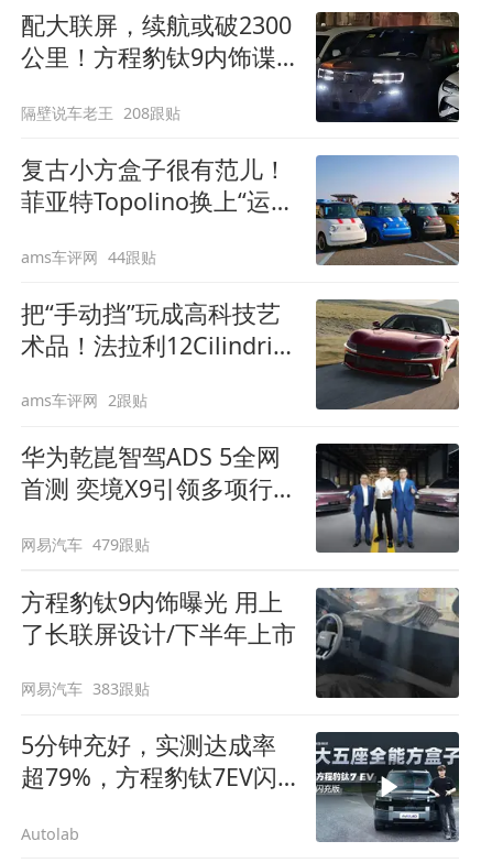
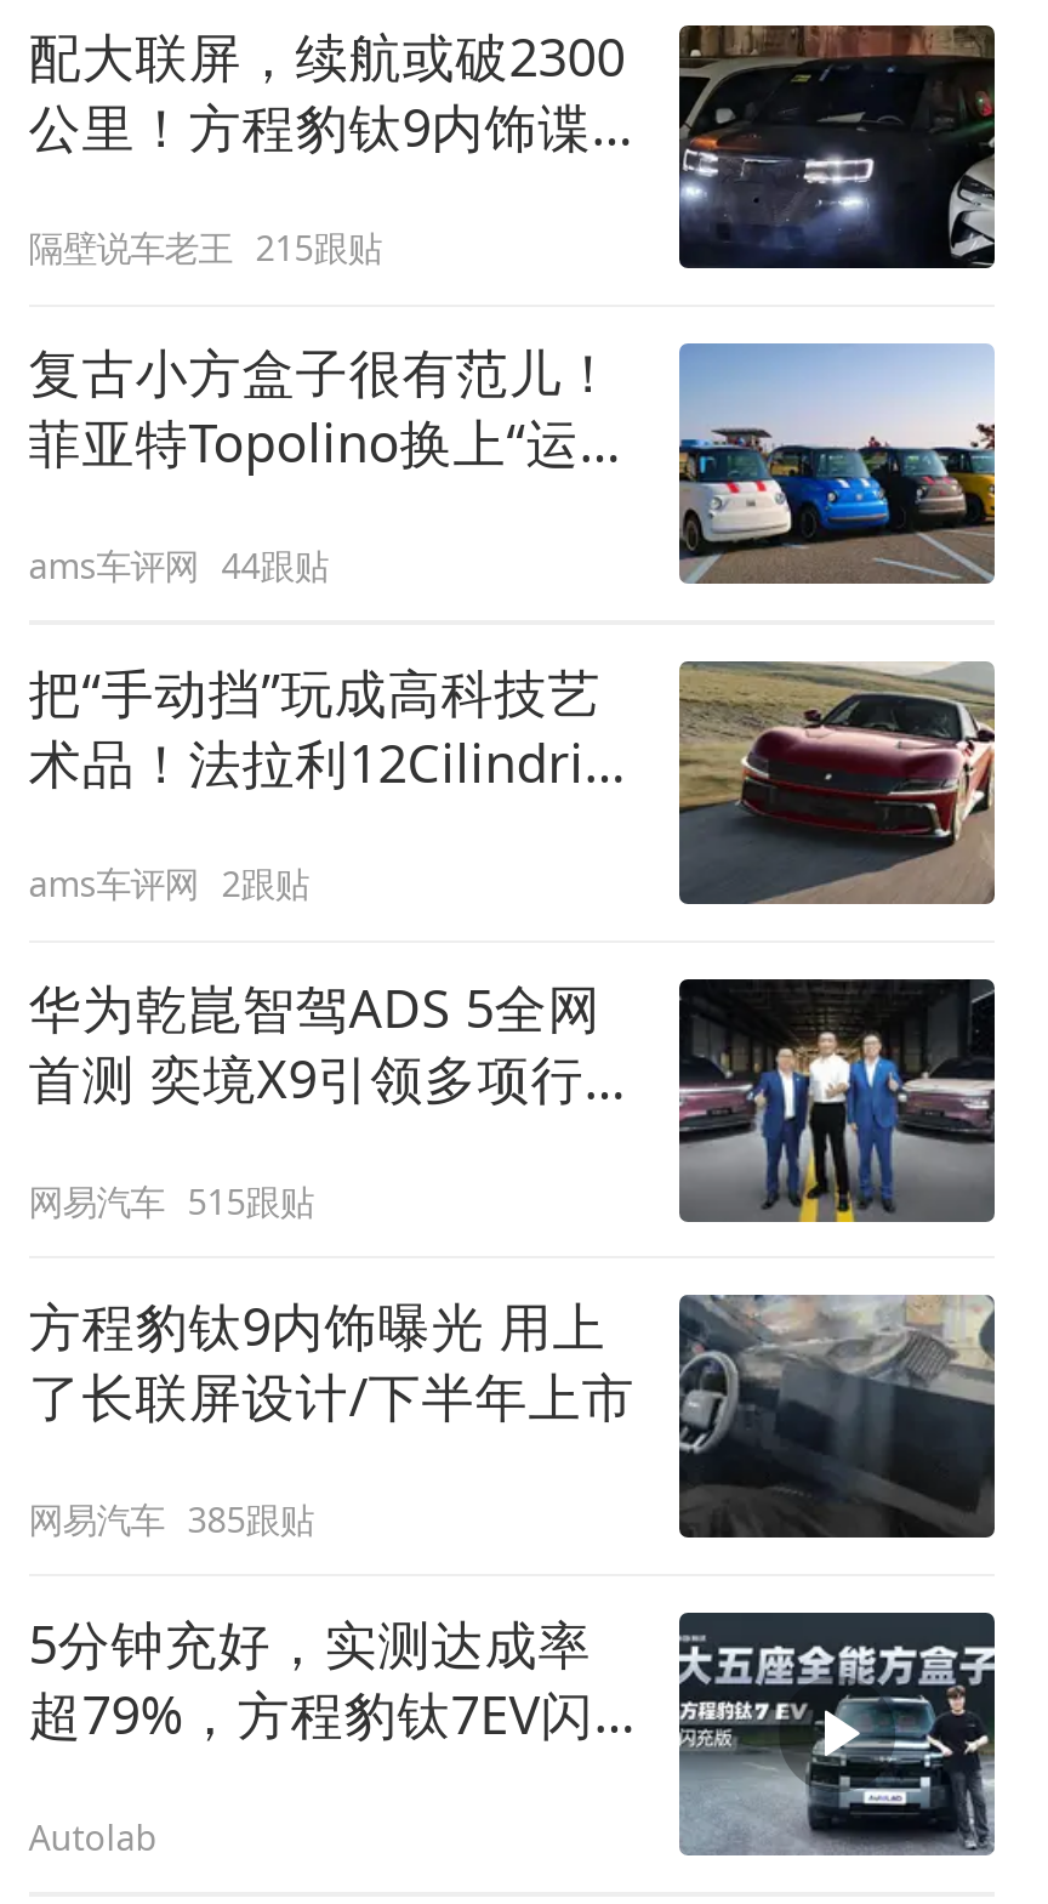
- 隔壁说车老王 208跟贴
+ 隔壁说车老王 215跟贴

- 网易汽车 479跟贴
+ 网易汽车 515跟贴

- 网易汽车 383跟贴
+ 网易汽车 385跟贴
